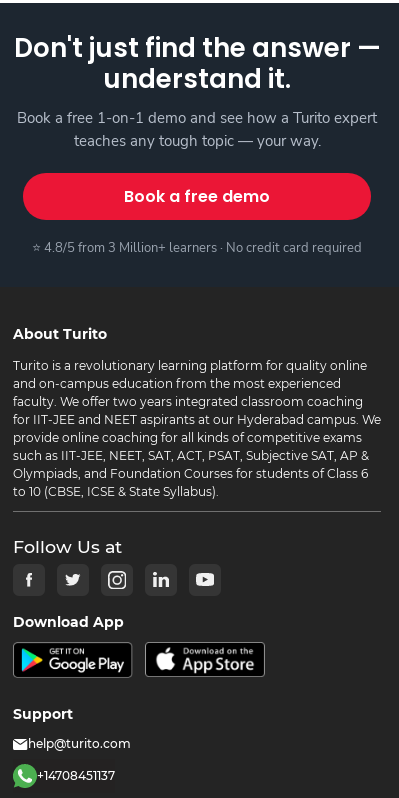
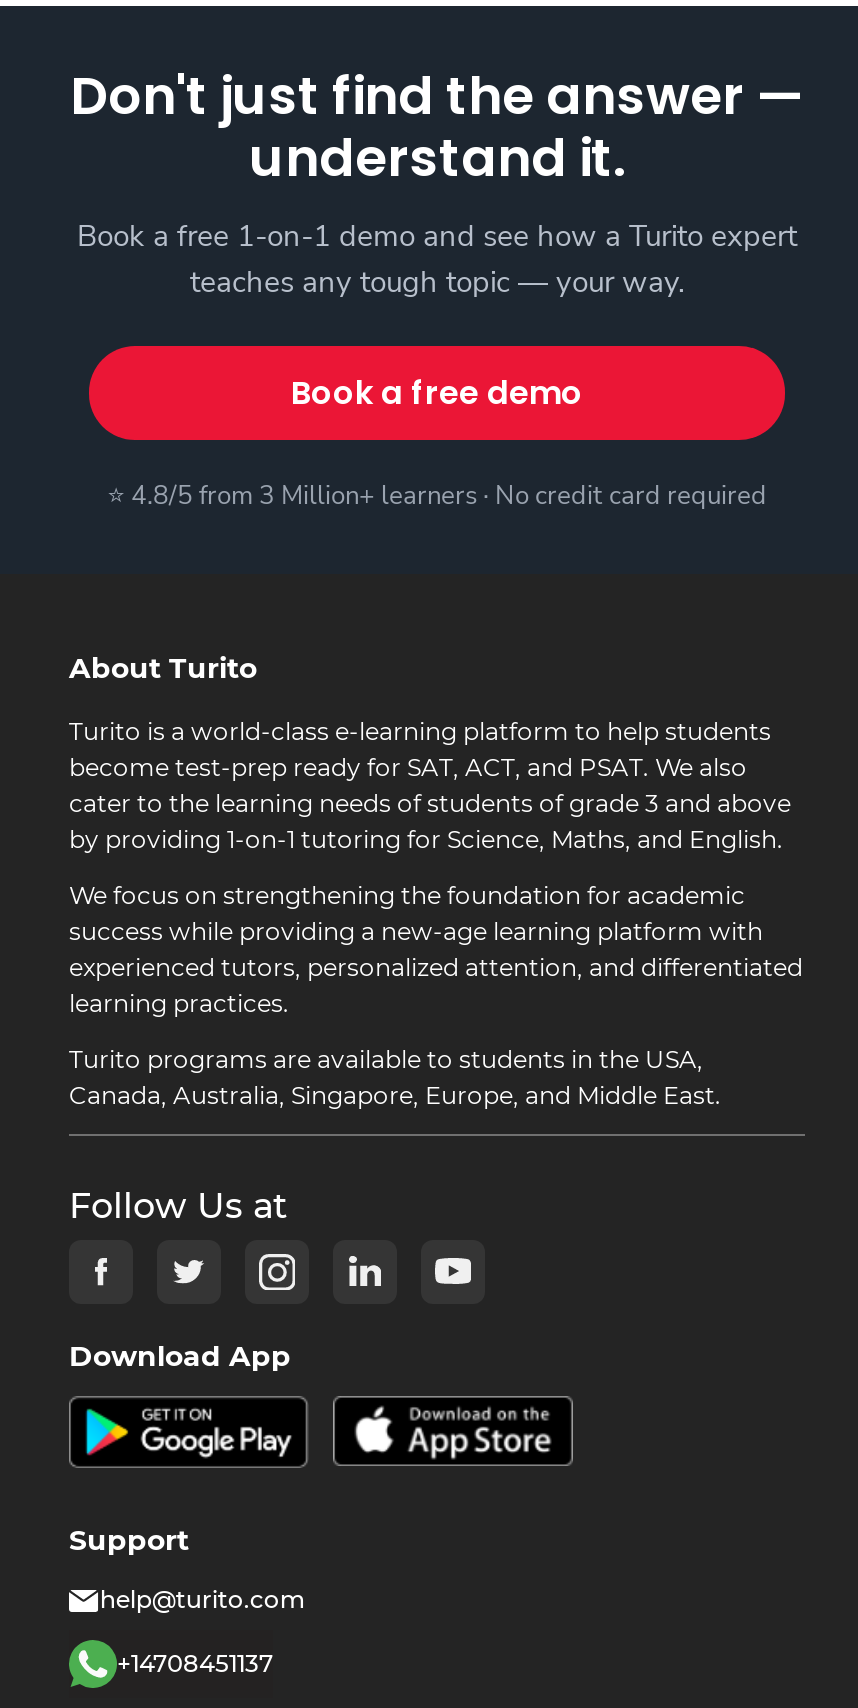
- Turito is a revolutionary learning platform for quality online
- and on-campus education from the most experienced
- faculty. We offer two years integrated classroom coaching
- for IIT-JEE and NEET aspirants at our Hyderabad campus. We
- provide online coaching for all kinds of competitive exams
- such as IIT-JEE, NEET, SAT, ACT, PSAT, Subjective SAT, AP &
- Olympiads, and Foundation Courses for students of Class 6
- to 10 (CBSE, ICSE & State Syllabus).
+ Turito is a world-class e-learning platform to help students
+ become test-prep ready for SAT, ACT, and PSAT. We also
+ cater to the learning needs of students of grade 3 and above
+ by providing 1-on-1 tutoring for Science, Maths, and English.
+ We focus on strengthening the foundation for academic
+ success while providing a new-age learning platform with
+ experienced tutors, personalized attention, and differentiated
+ learning practices.
+ Turito programs are available to students in the USA,
+ Canada, Australia, Singapore, Europe, and Middle East.
